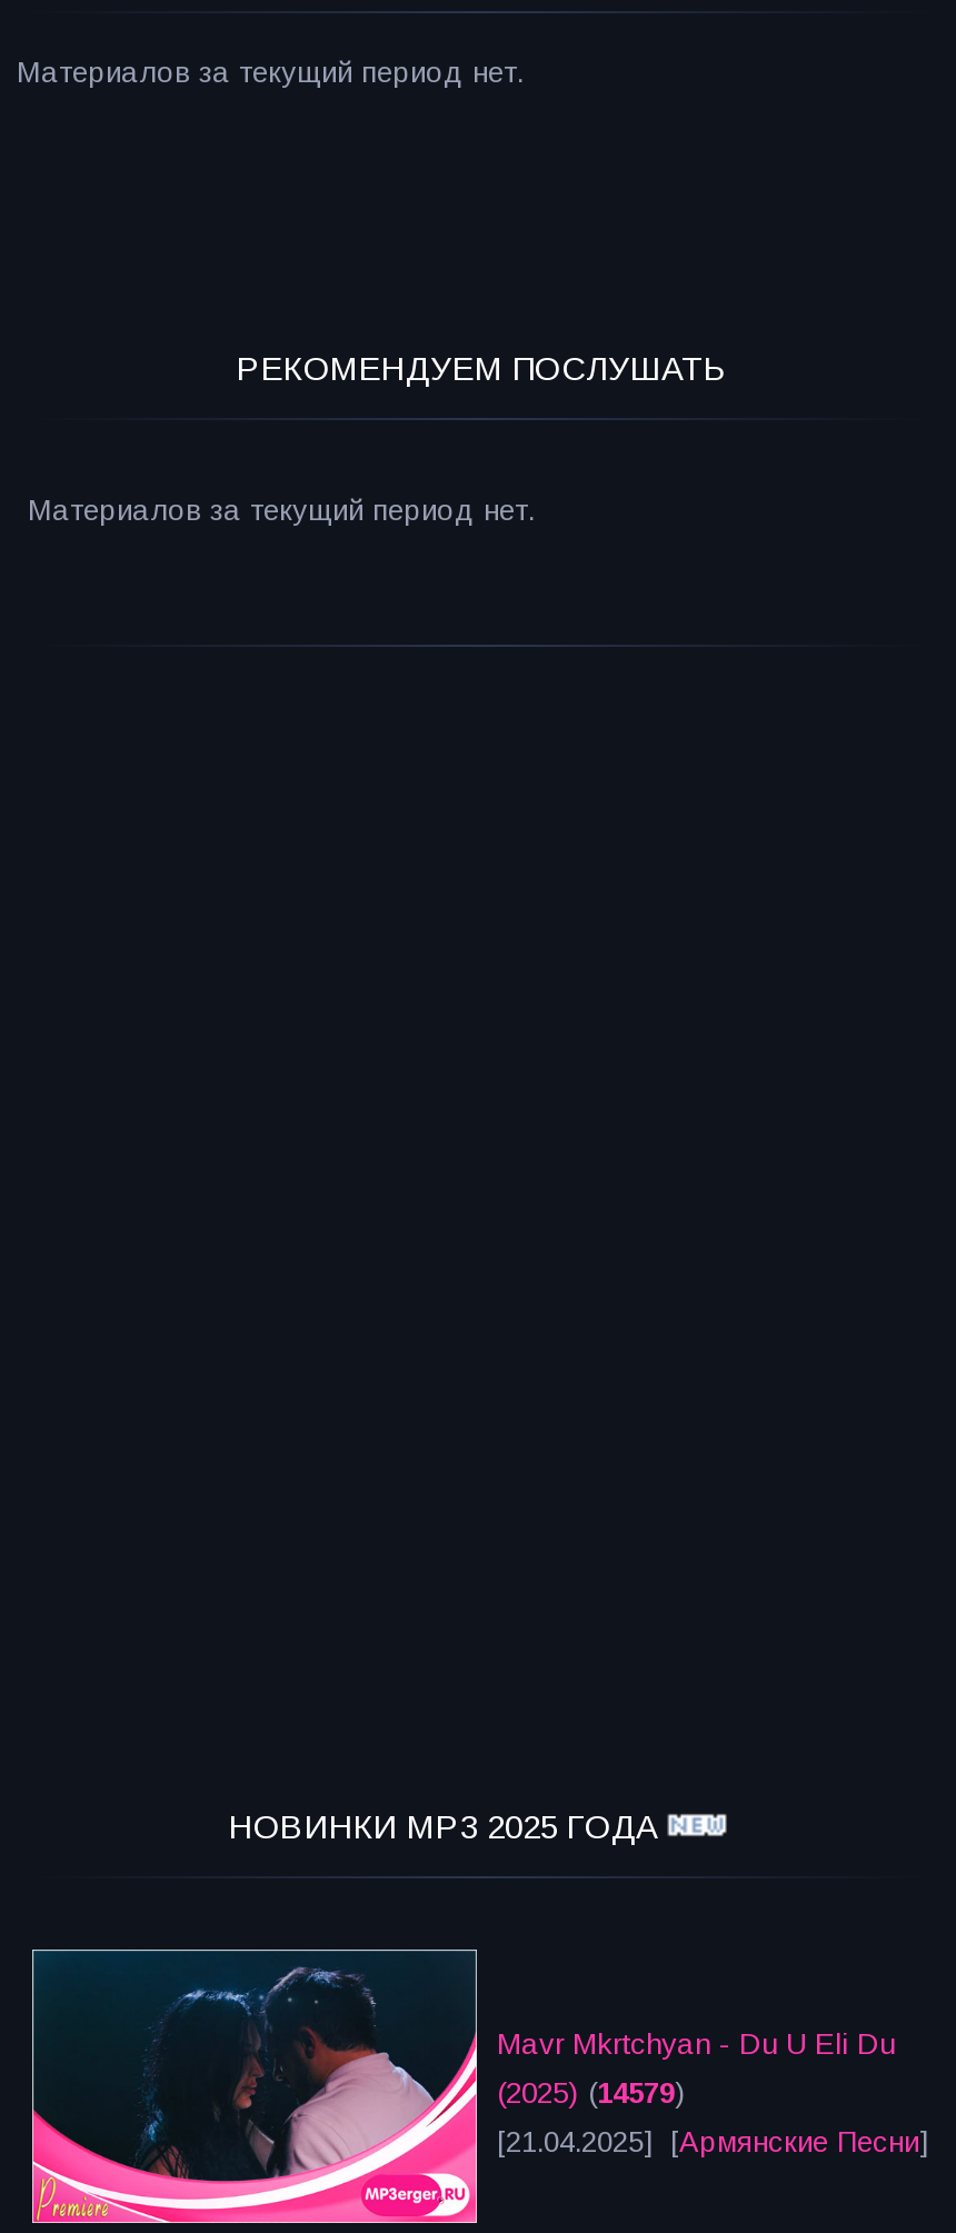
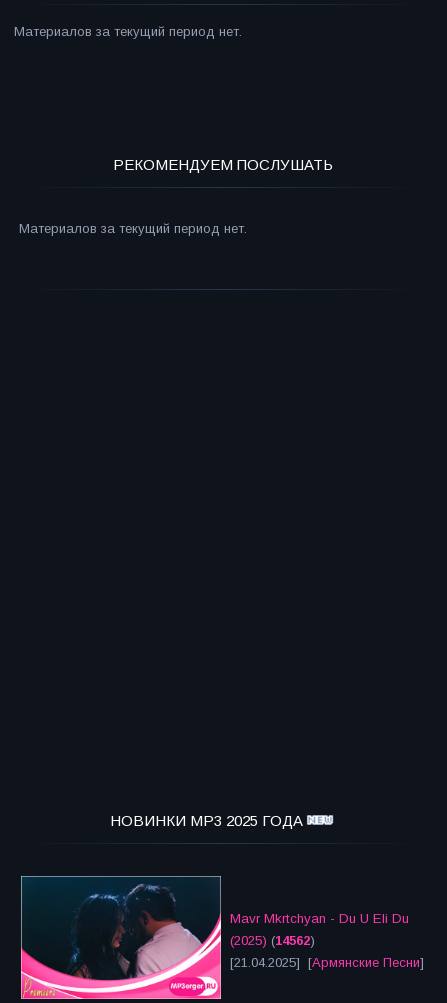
- (2025) (14579)
+ (2025) (14562)
